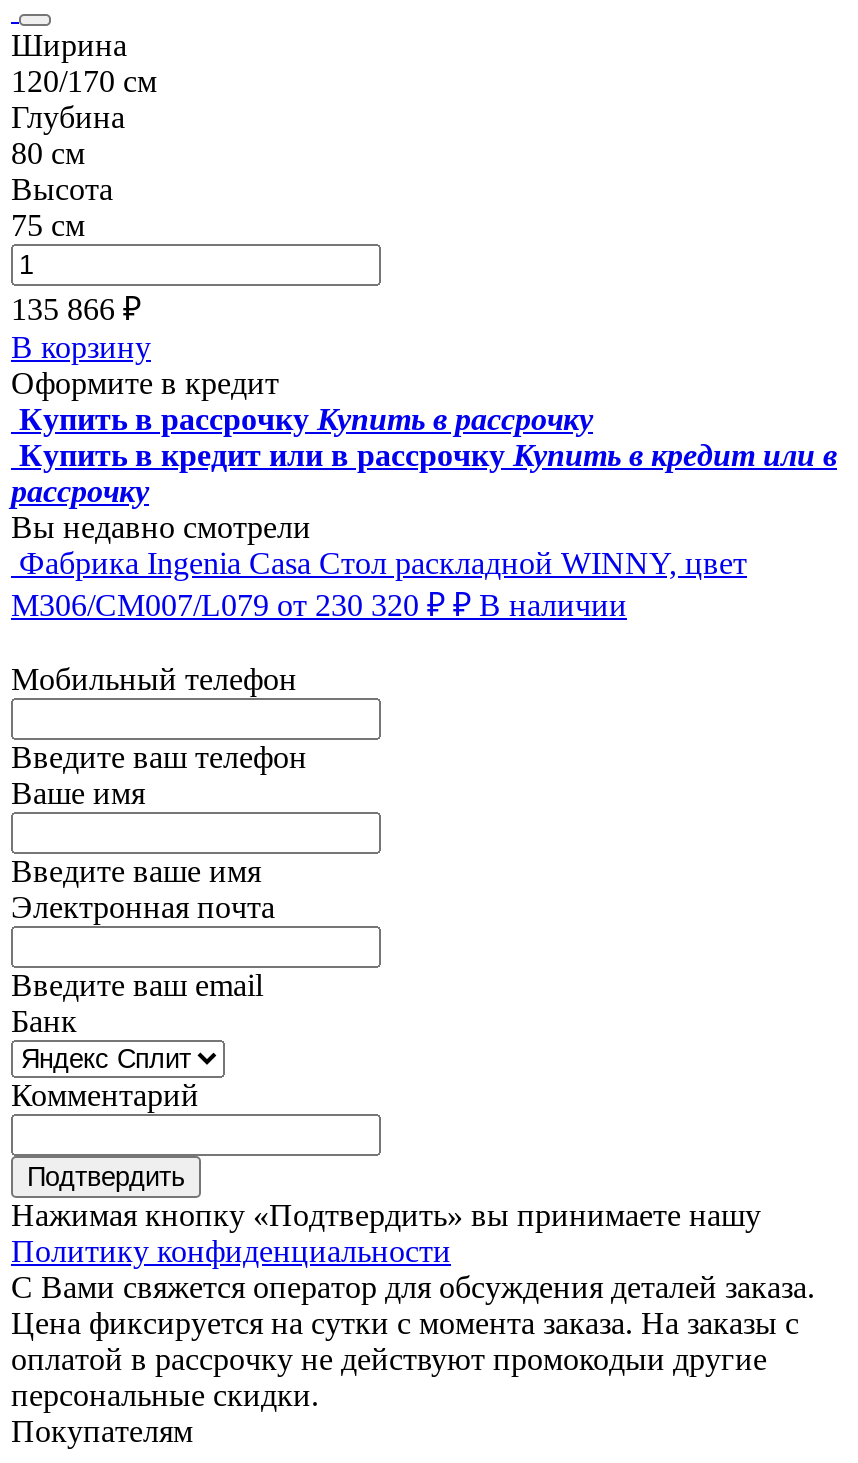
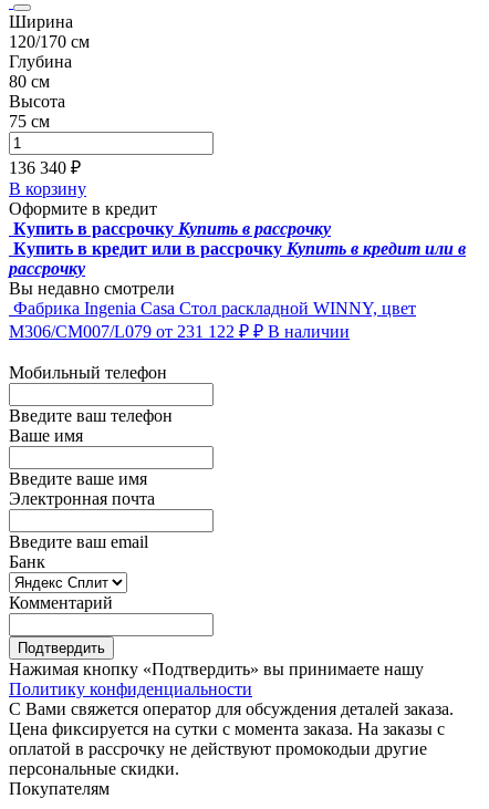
- 135 866 ₽
+ 136 340 ₽

- M306/CM007/L079 от 230 320 ₽ ₽ В наличии
+ M306/CM007/L079 от 231 122 ₽ ₽ В наличии
